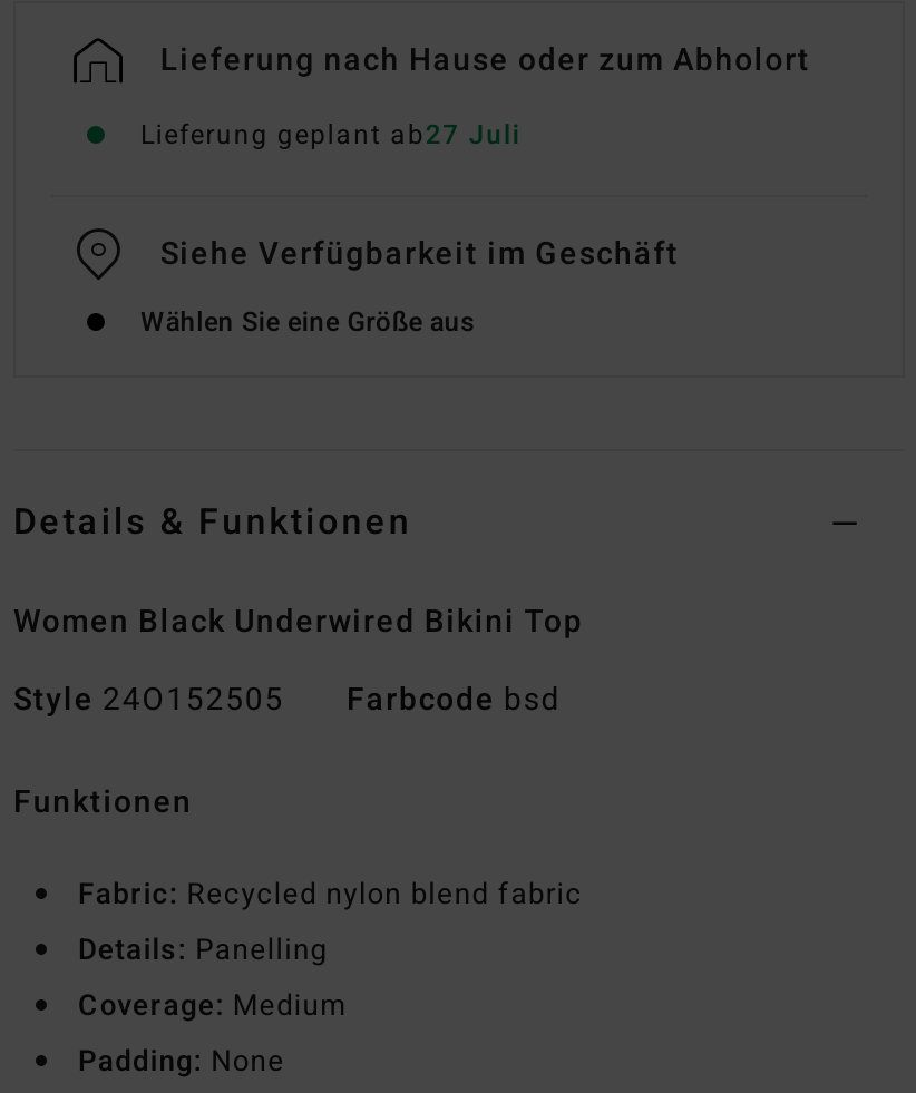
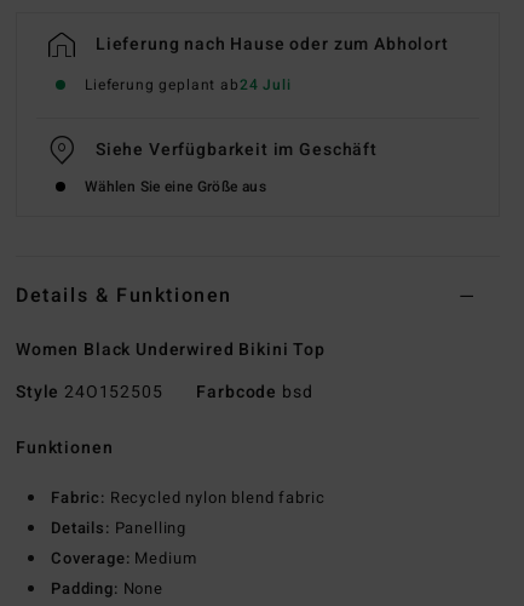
- Lieferung geplant ab27 Juli
+ Lieferung geplant ab24 Juli
